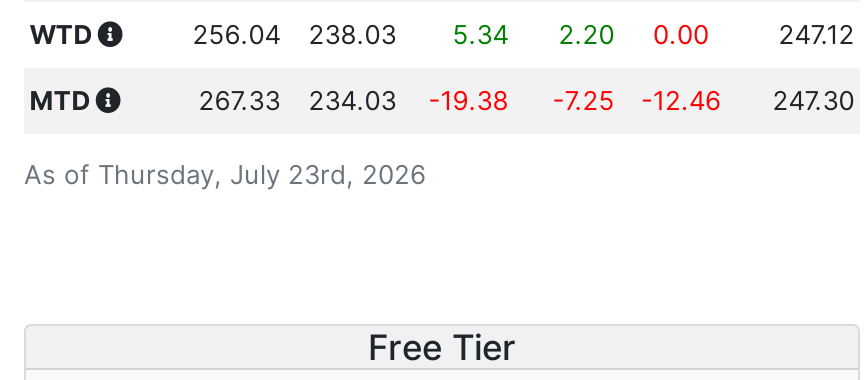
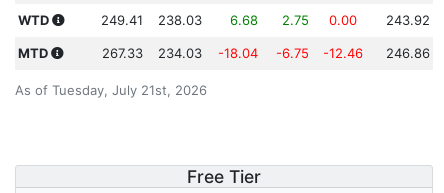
- 256.04
+ 249.41

- 5.34
+ 6.68

- 2.20
+ 2.75

- 247.12
+ 243.92

- -19.38
+ -18.04

- -7.25
+ -6.75

- 247.30
+ 246.86

- As of Thursday, July 23rd, 2026
+ As of Tuesday, July 21st, 2026
